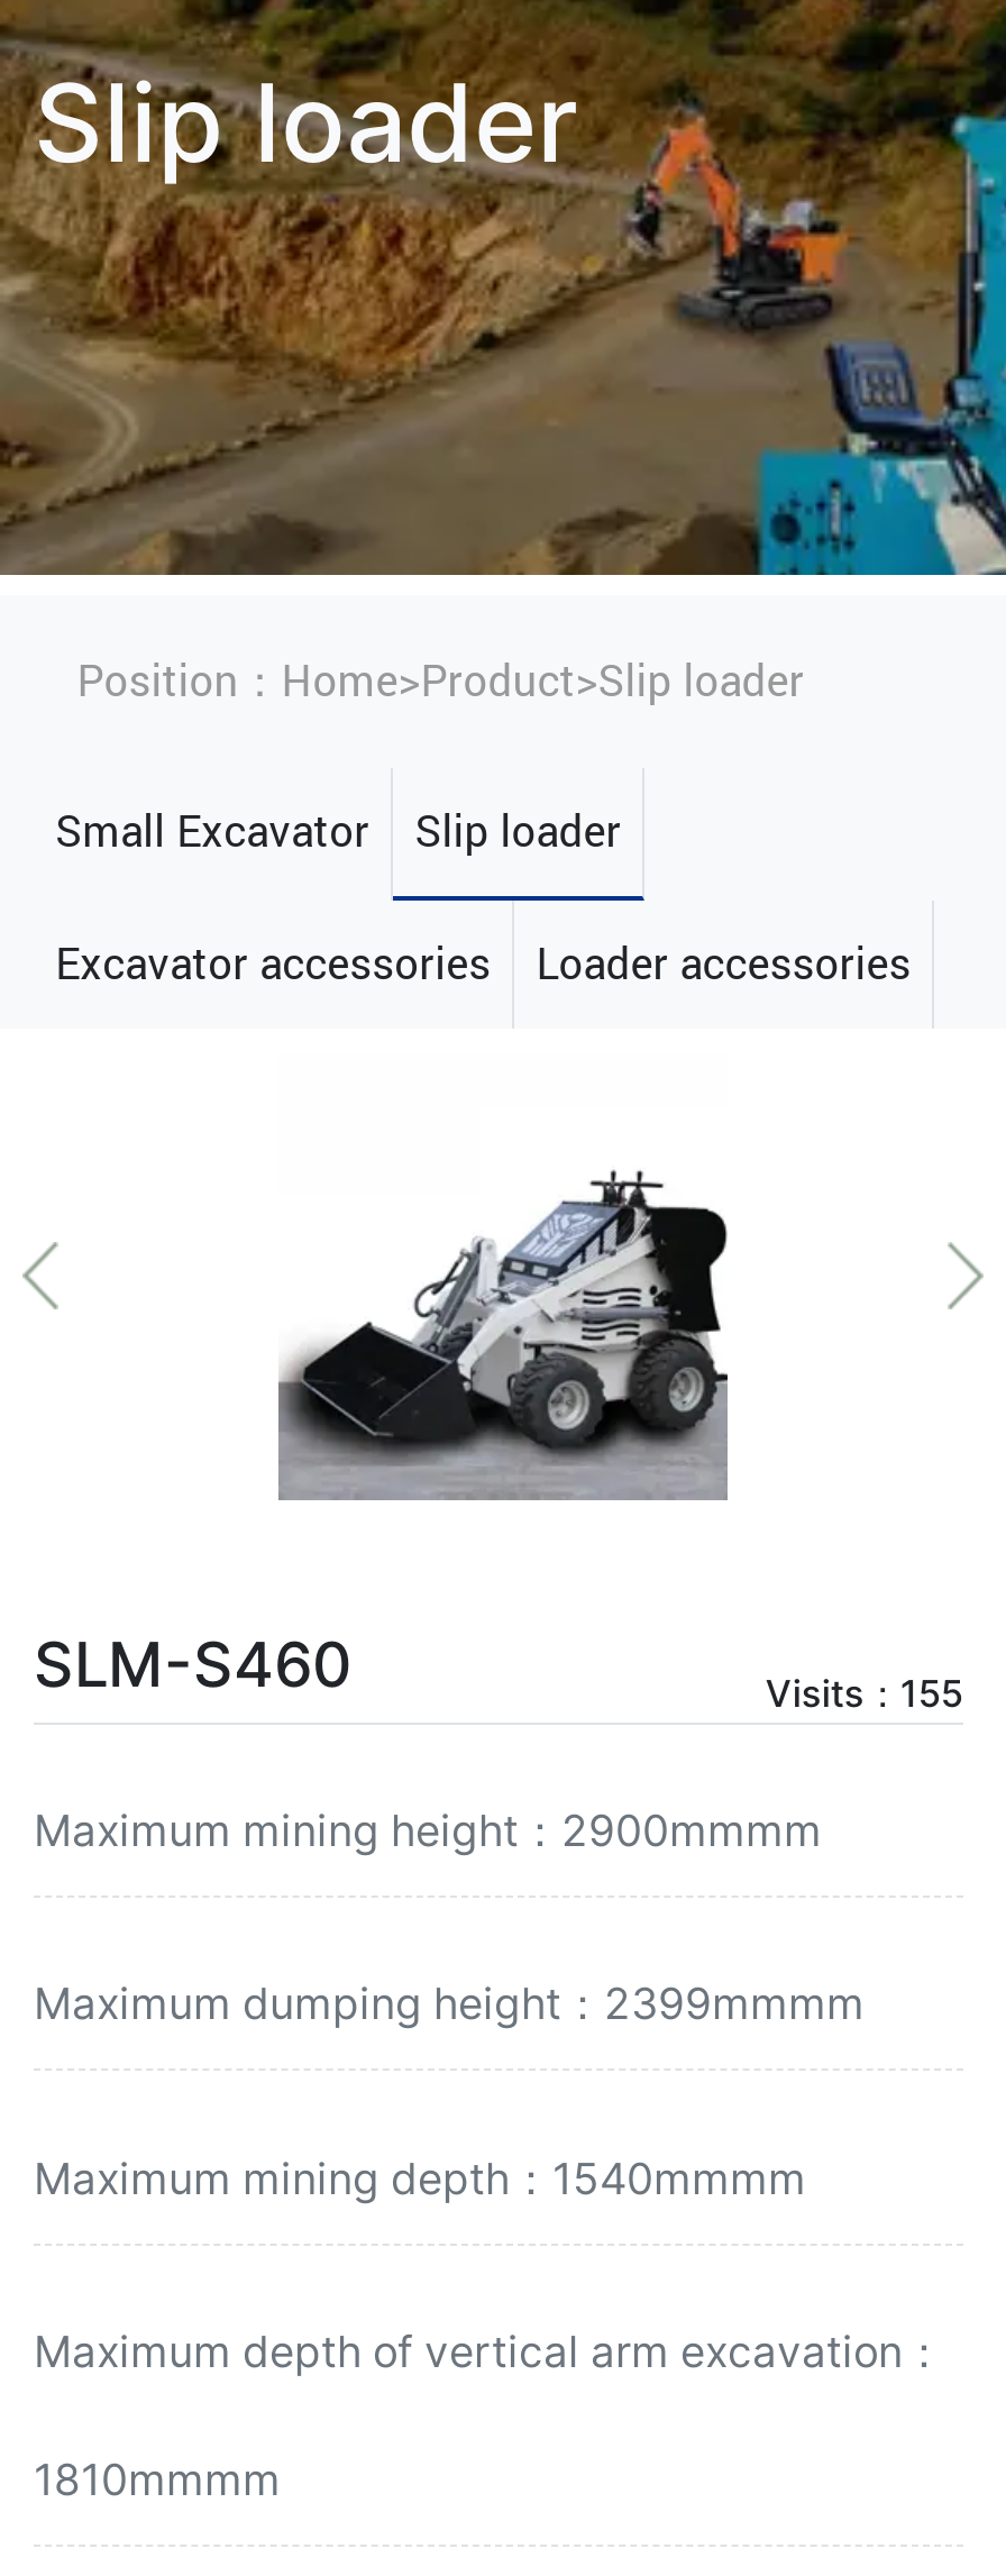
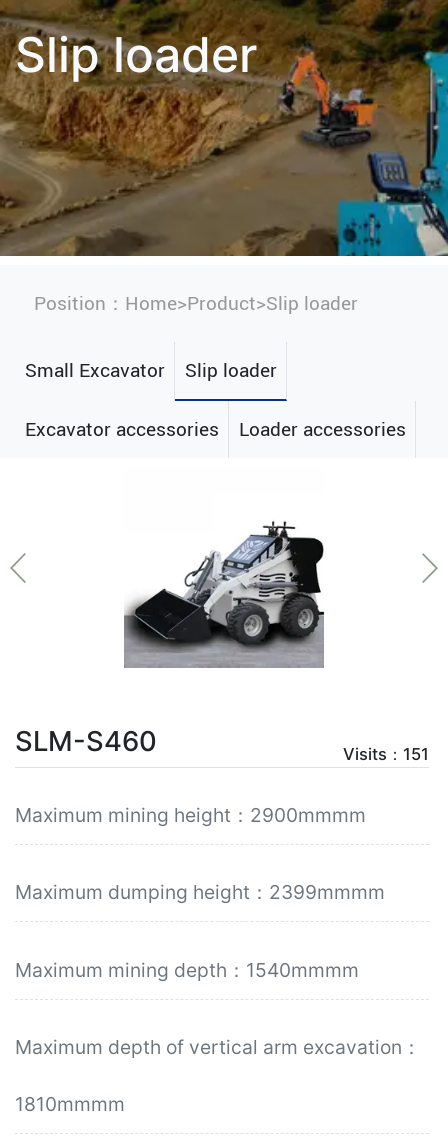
- Visits：155
+ Visits：151
